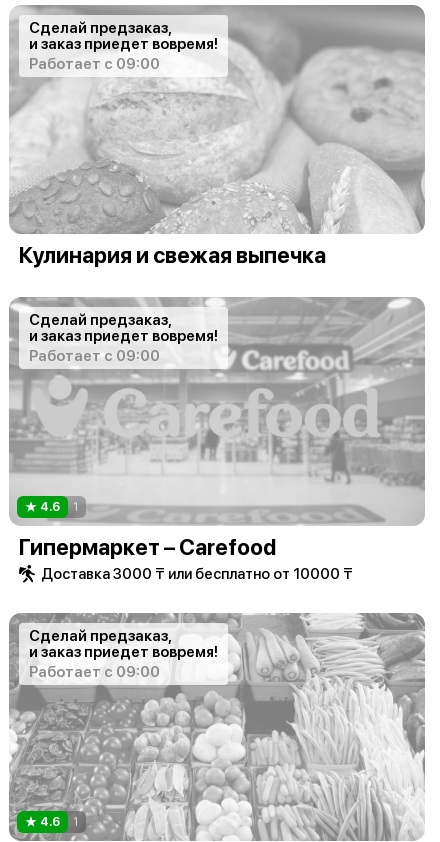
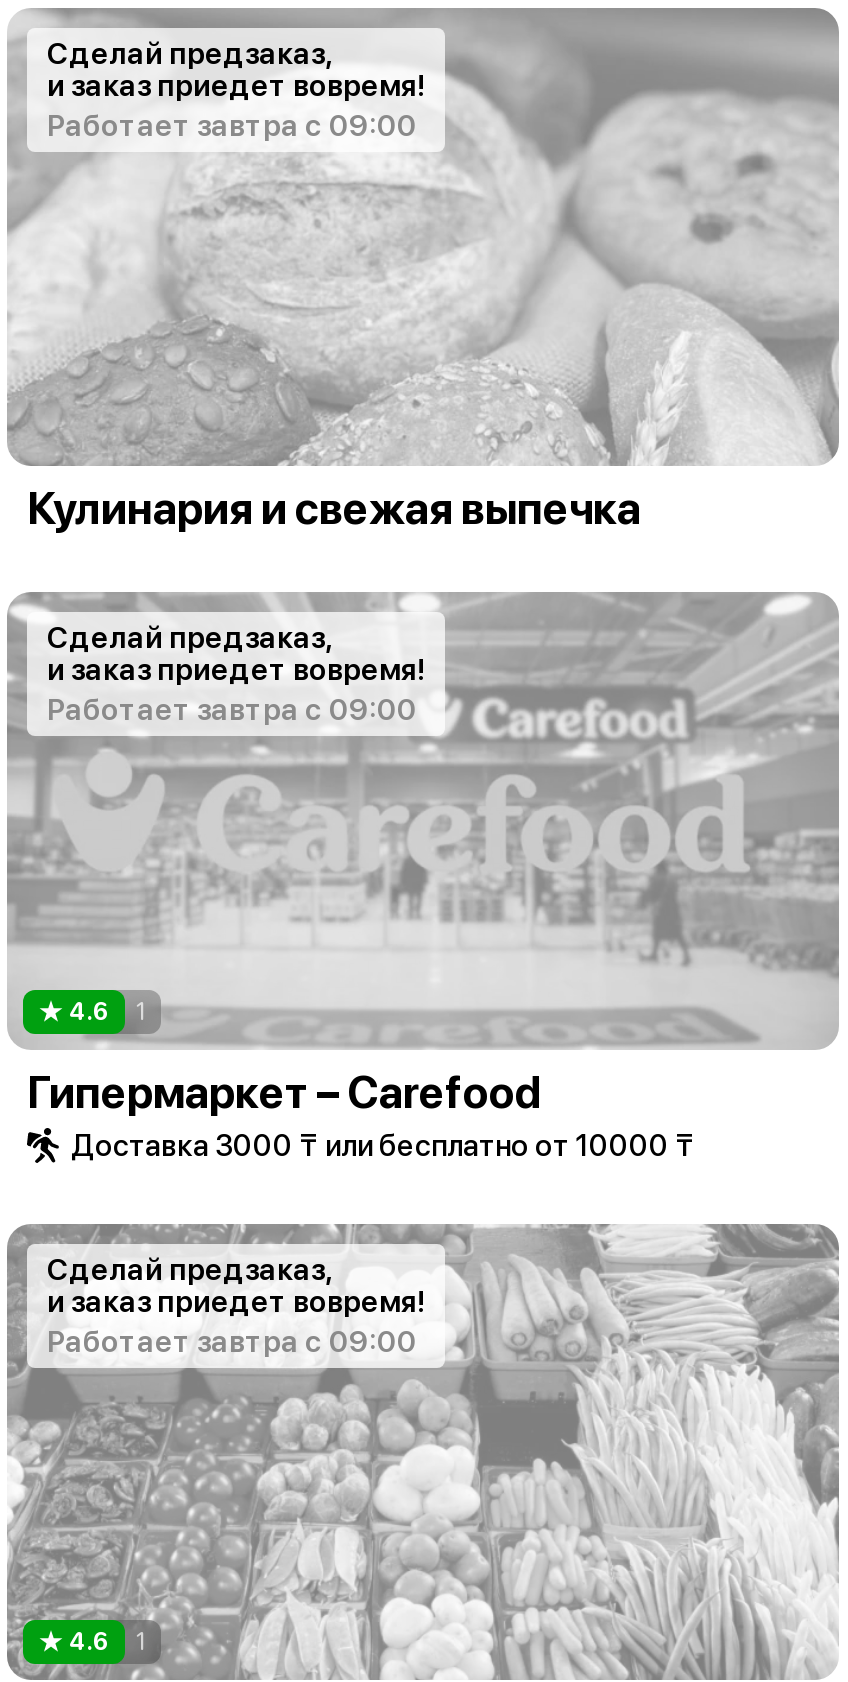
- Работает с 09:00
+ Работает завтра с 09:00

- Работает с 09:00
+ Работает завтра с 09:00

- Работает с 09:00
+ Работает завтра с 09:00
